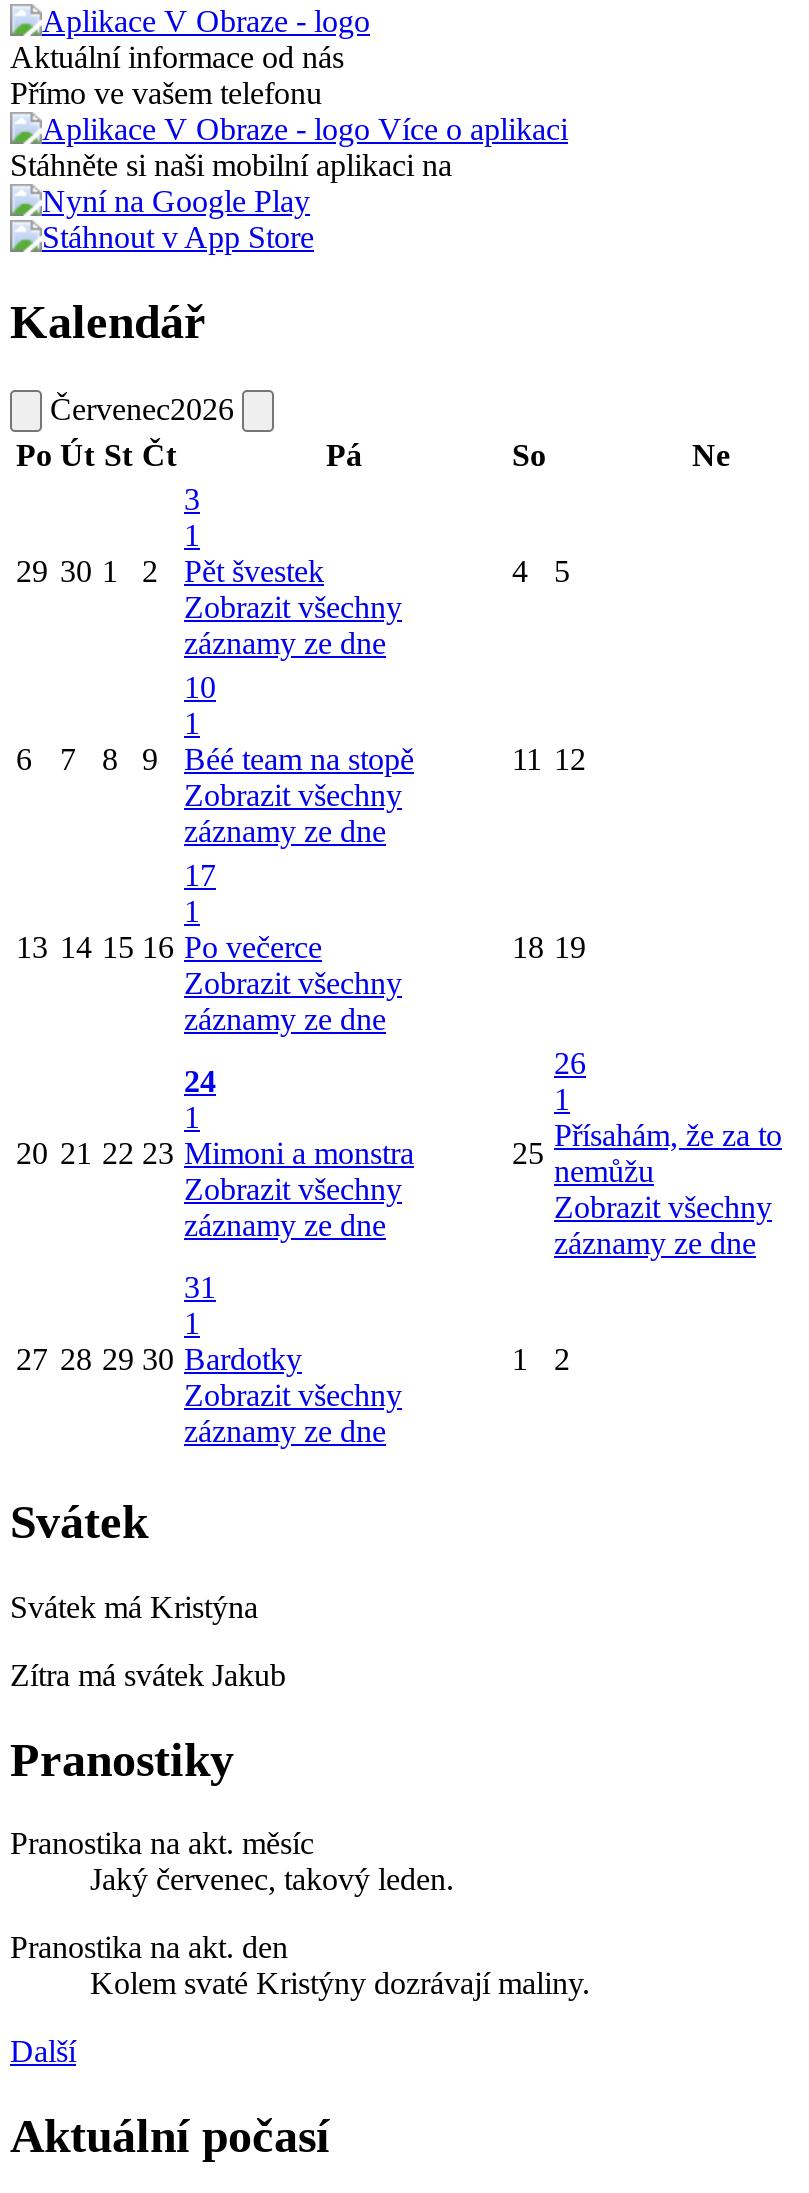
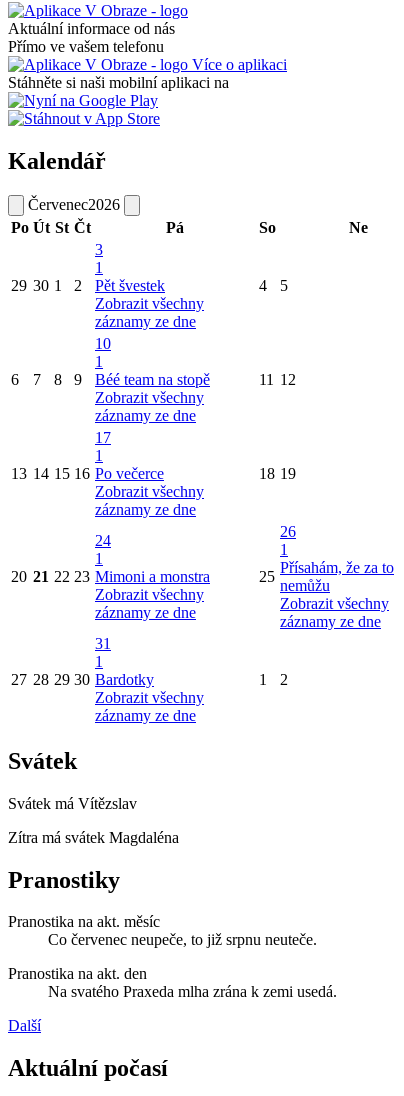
- Svátek má Kristýna
+ Svátek má Vítězslav

- Zítra má svátek Jakub
+ Zítra má svátek Magdaléna

- Jaký červenec, takový leden.
+ Co červenec neupeče, to již srpnu neuteče.

- Kolem svaté Kristýny dozrávají maliny.
+ Na svatého Praxeda mlha zrána k zemi usedá.
